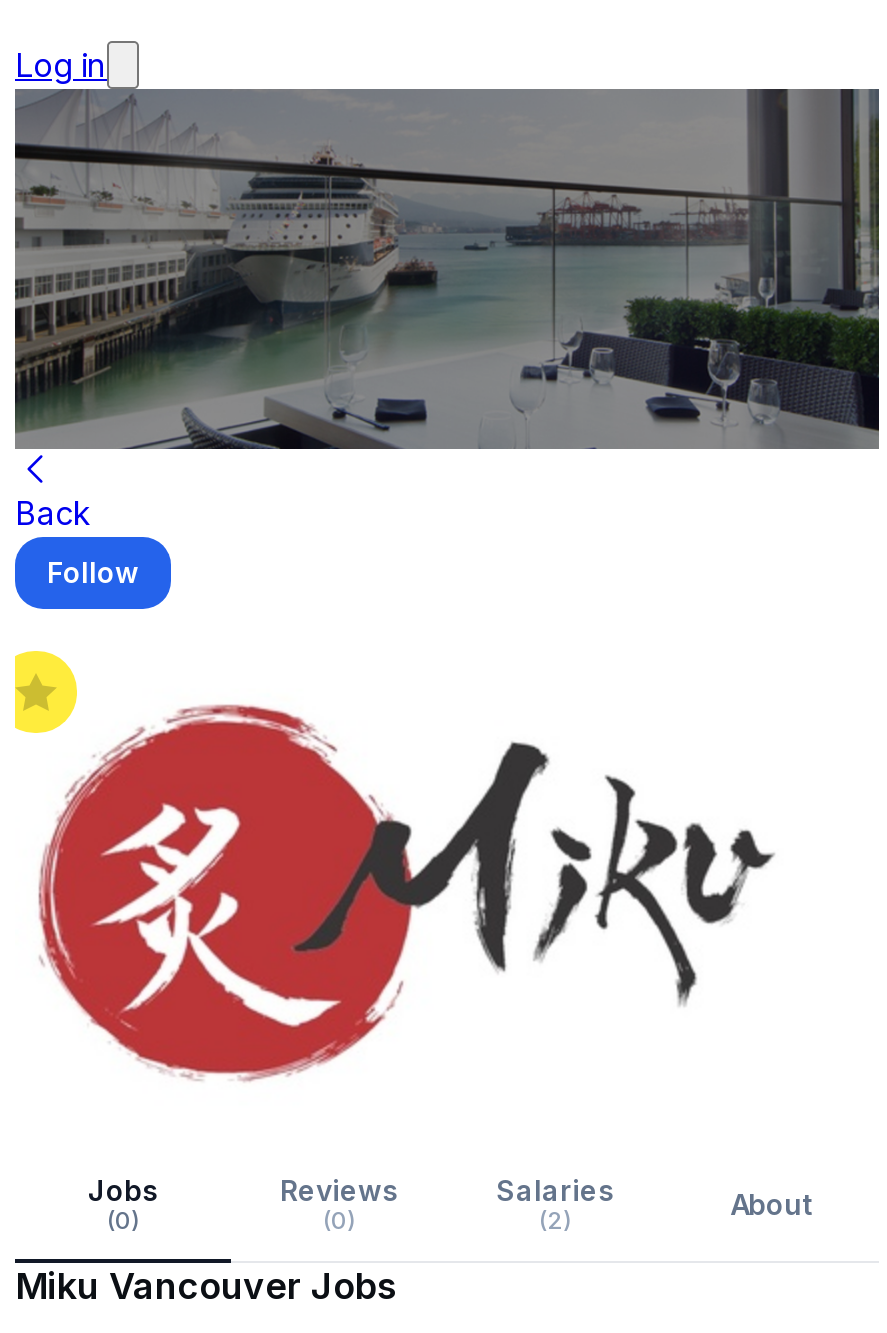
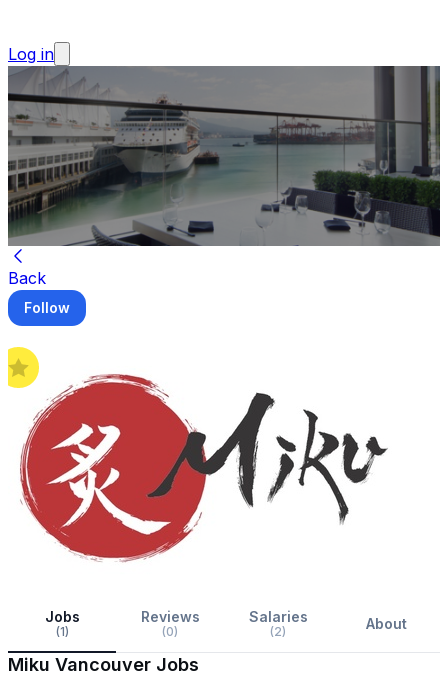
- (0)
+ (1)
